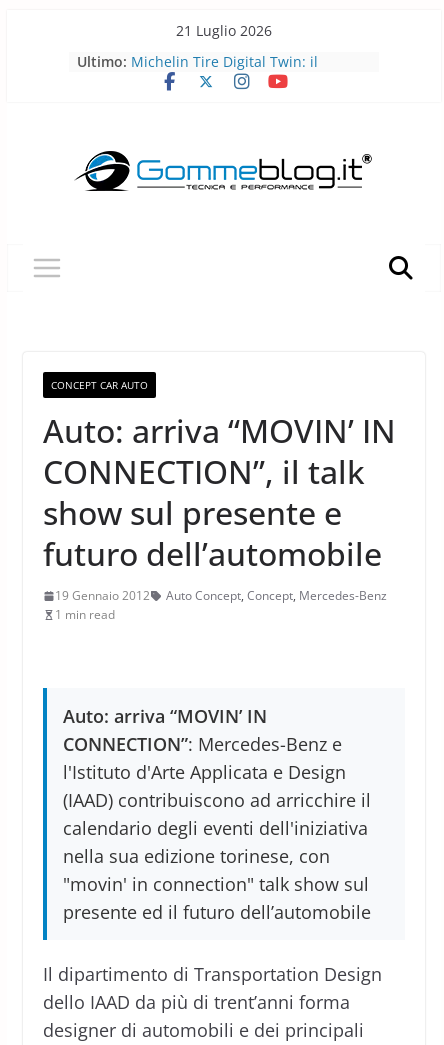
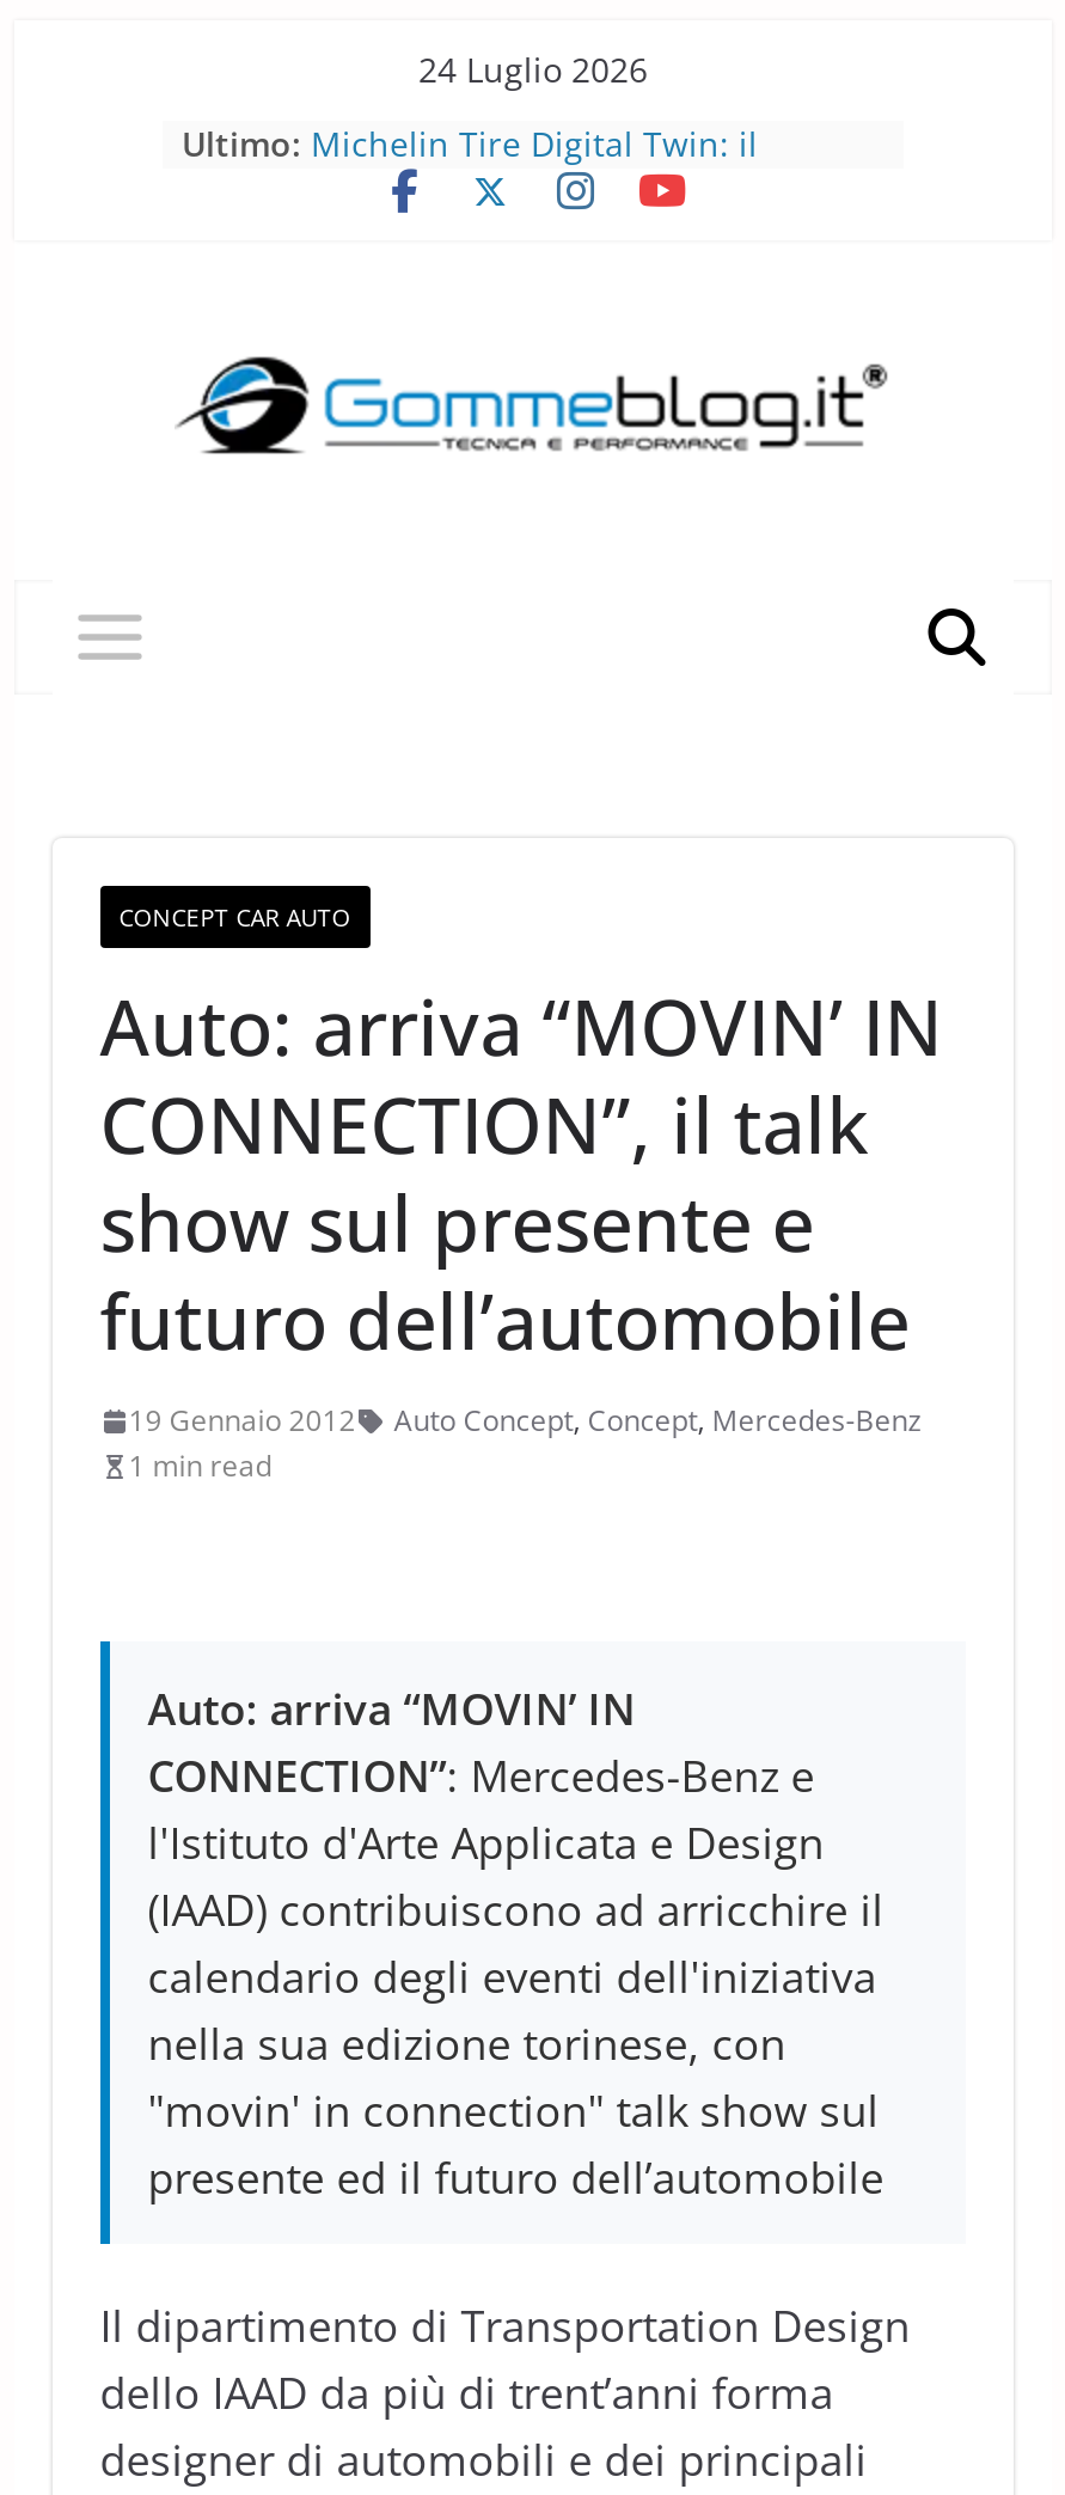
- 21 Luglio 2026
+ 24 Luglio 2026
